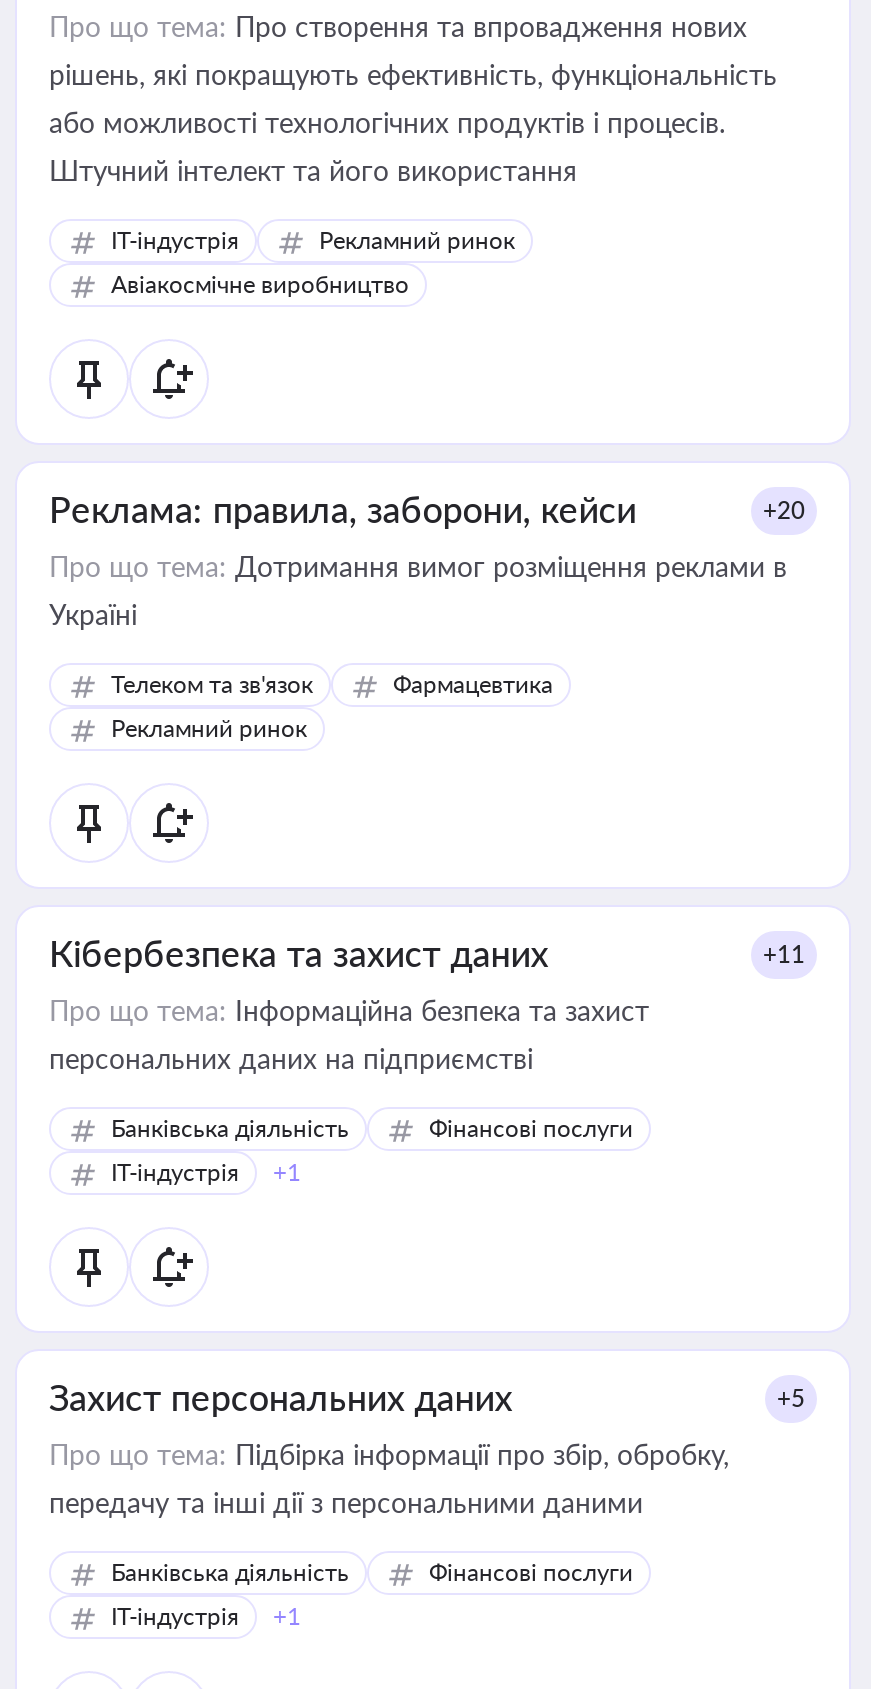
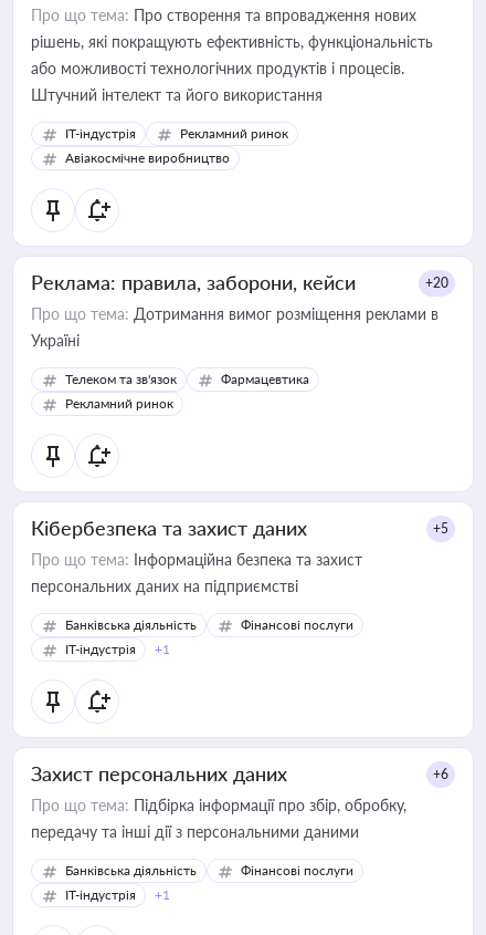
- +11
+ +5

- +5
+ +6
